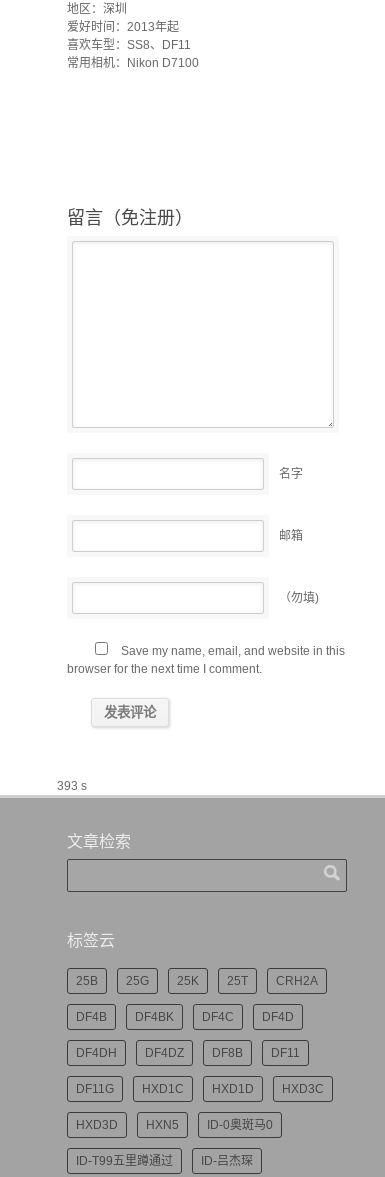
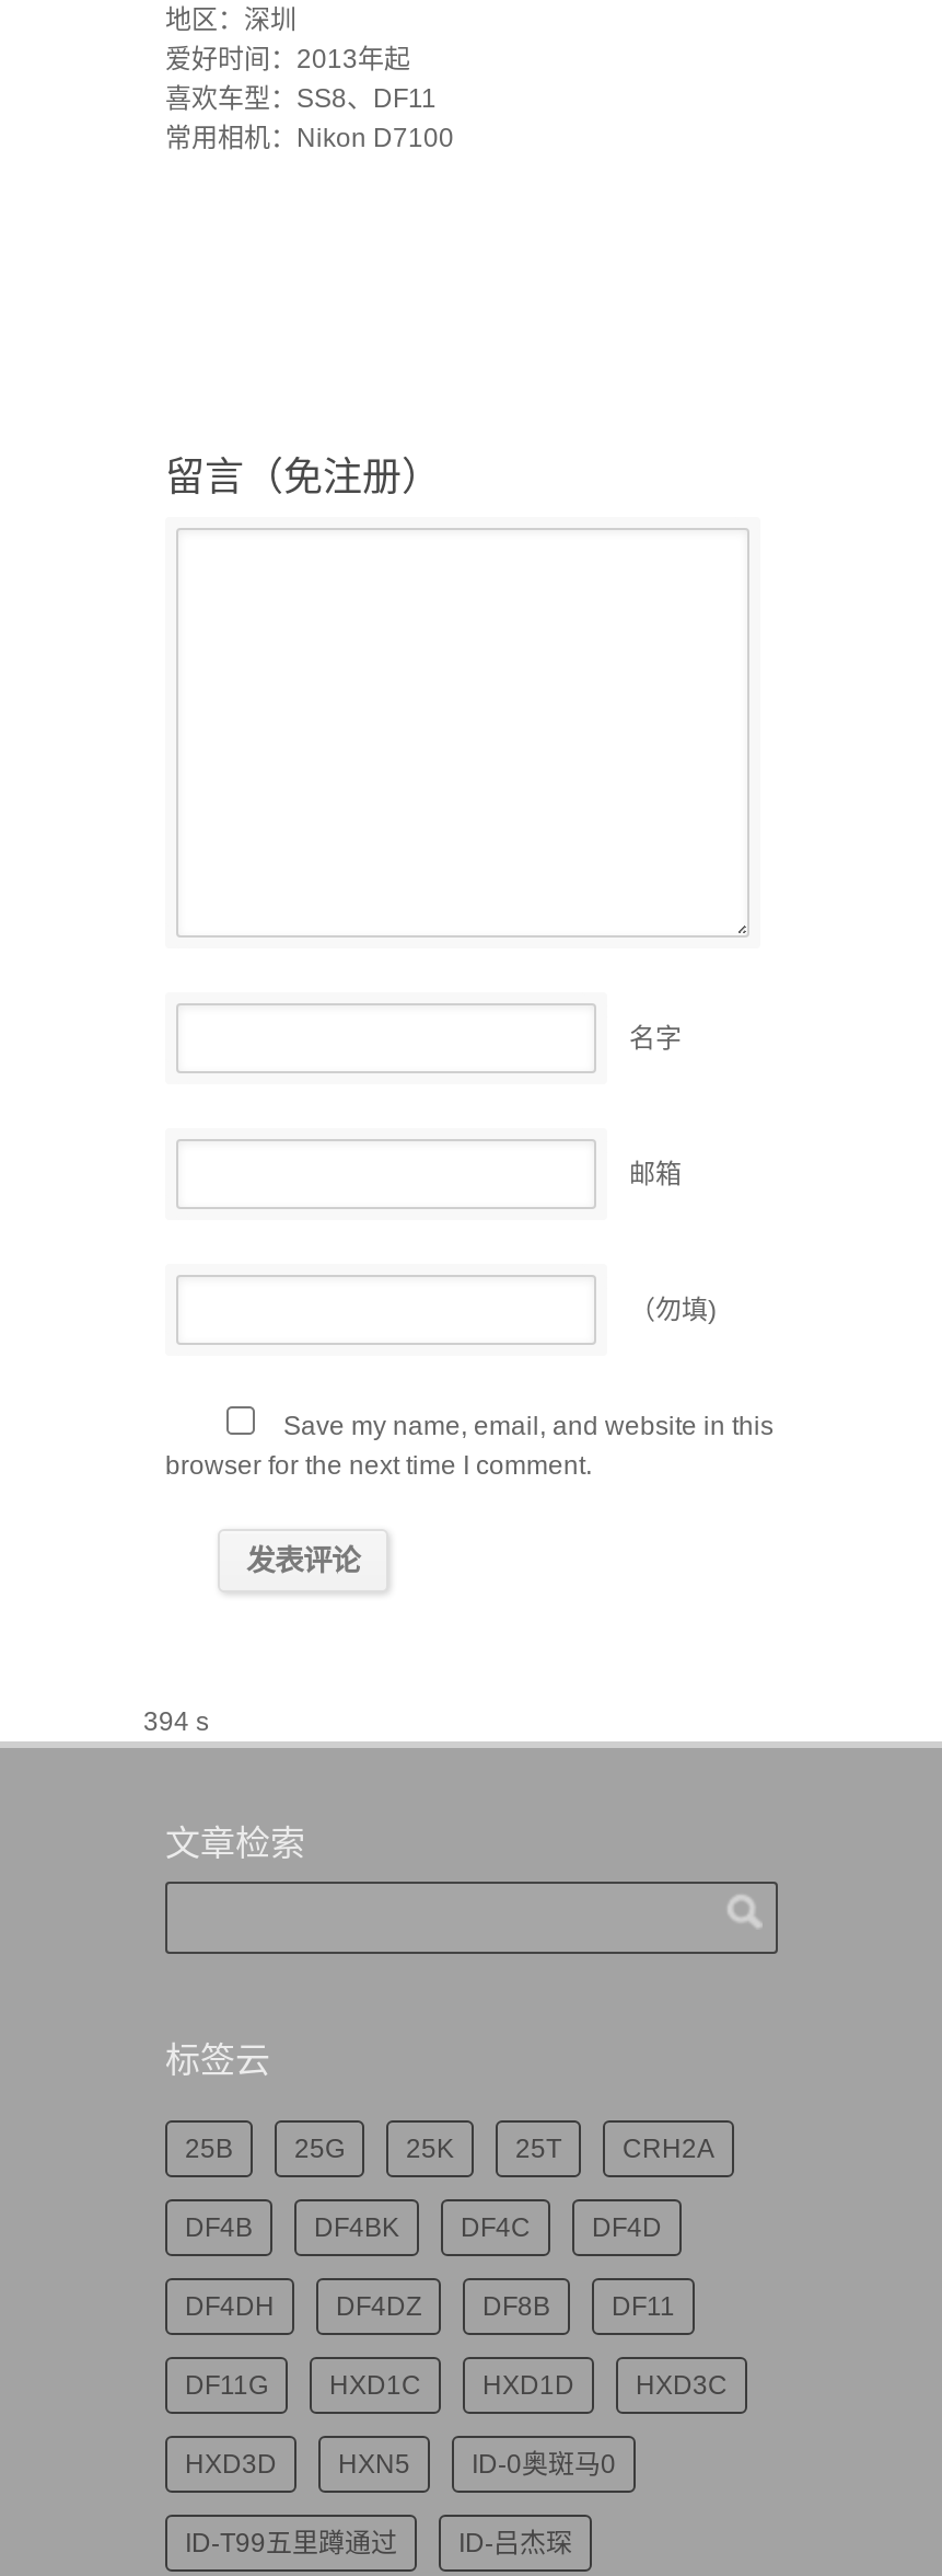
- 393 s
+ 394 s
